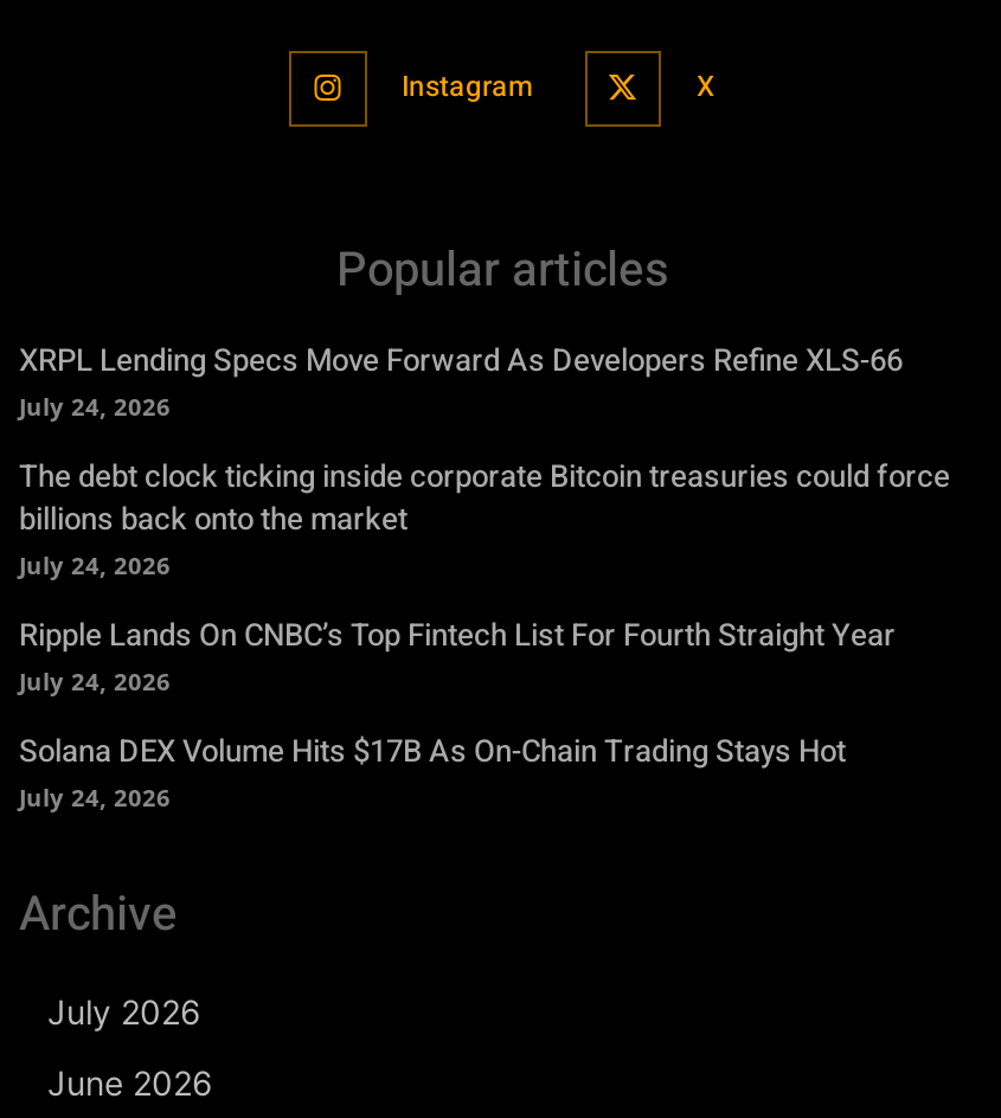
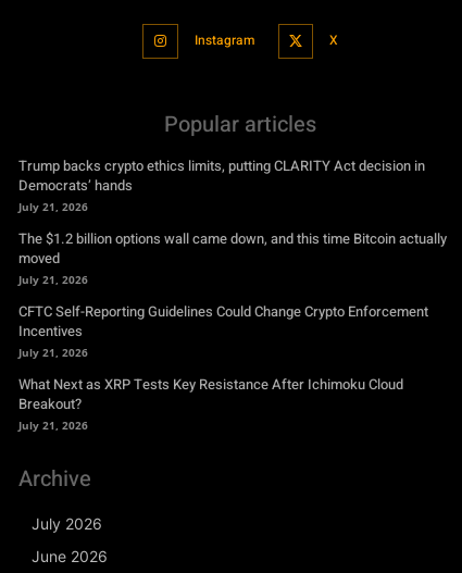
- XRPL Lending Specs Move Forward As Developers Refine XLS-66
- July 24, 2026
+ Trump backs crypto ethics limits, putting CLARITY Act decision in
+ Democrats’ hands
+ July 21, 2026

- The debt clock ticking inside corporate Bitcoin treasuries could force
- billions back onto the market
- July 24, 2026
+ The $1.2 billion options wall came down, and this time Bitcoin actually
+ moved
+ July 21, 2026

- Ripple Lands On CNBC’s Top Fintech List For Fourth Straight Year
- July 24, 2026
+ CFTC Self-Reporting Guidelines Could Change Crypto Enforcement
+ Incentives
+ July 21, 2026

- Solana DEX Volume Hits $17B As On-Chain Trading Stays Hot
- July 24, 2026
+ What Next as XRP Tests Key Resistance After Ichimoku Cloud
+ Breakout?
+ July 21, 2026
